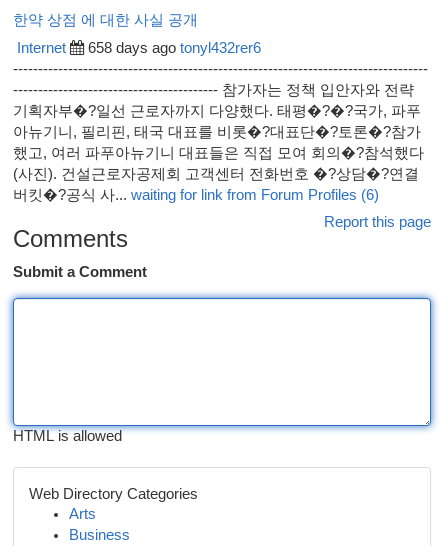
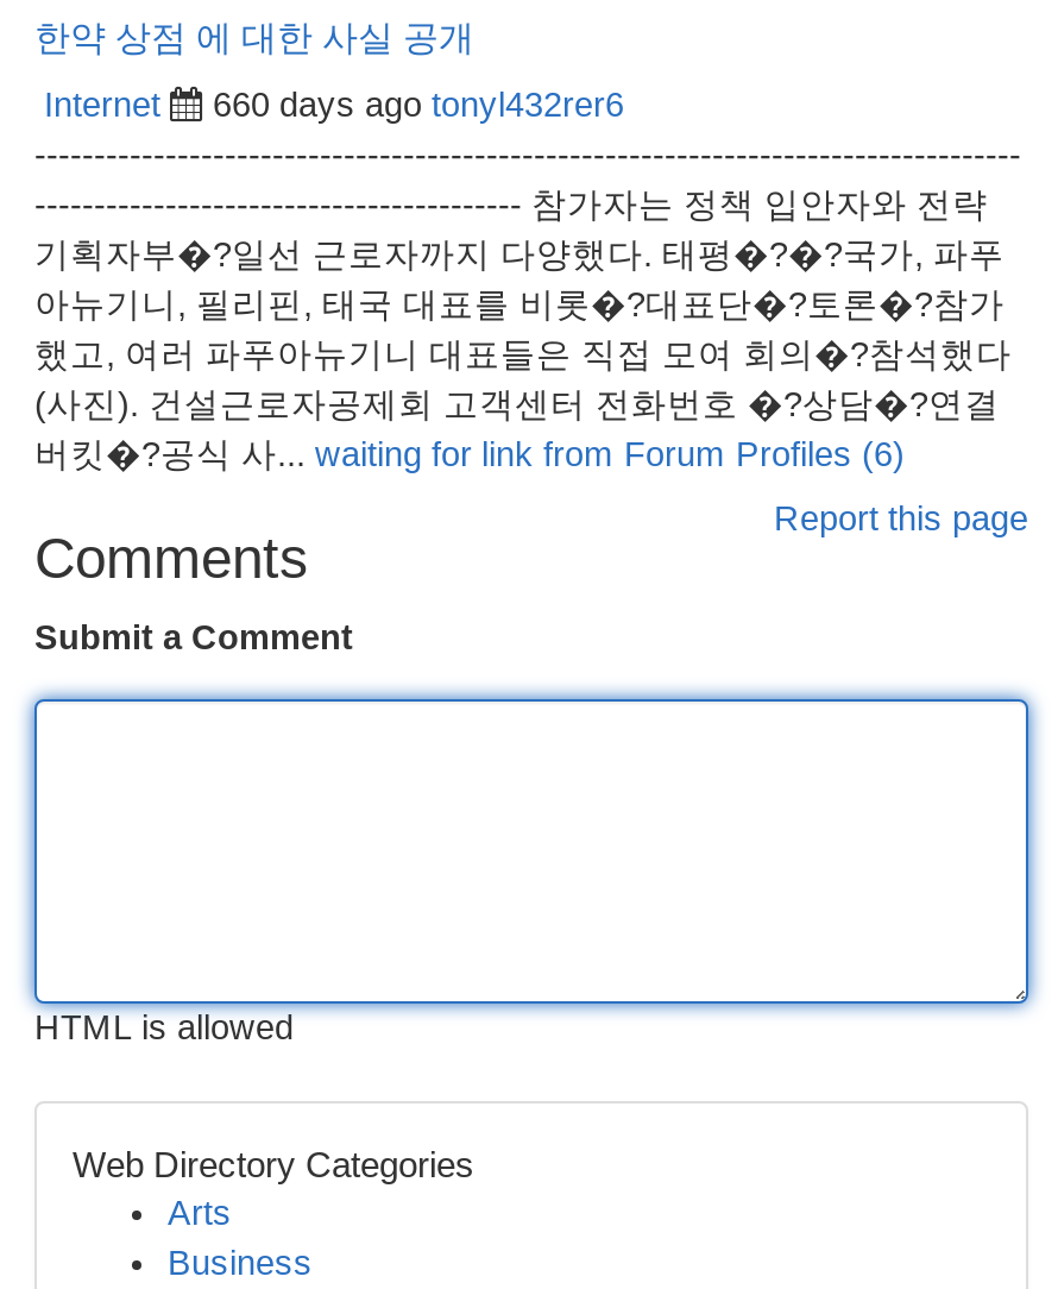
- 658 days ago tonyl432rer6
+ 660 days ago tonyl432rer6
